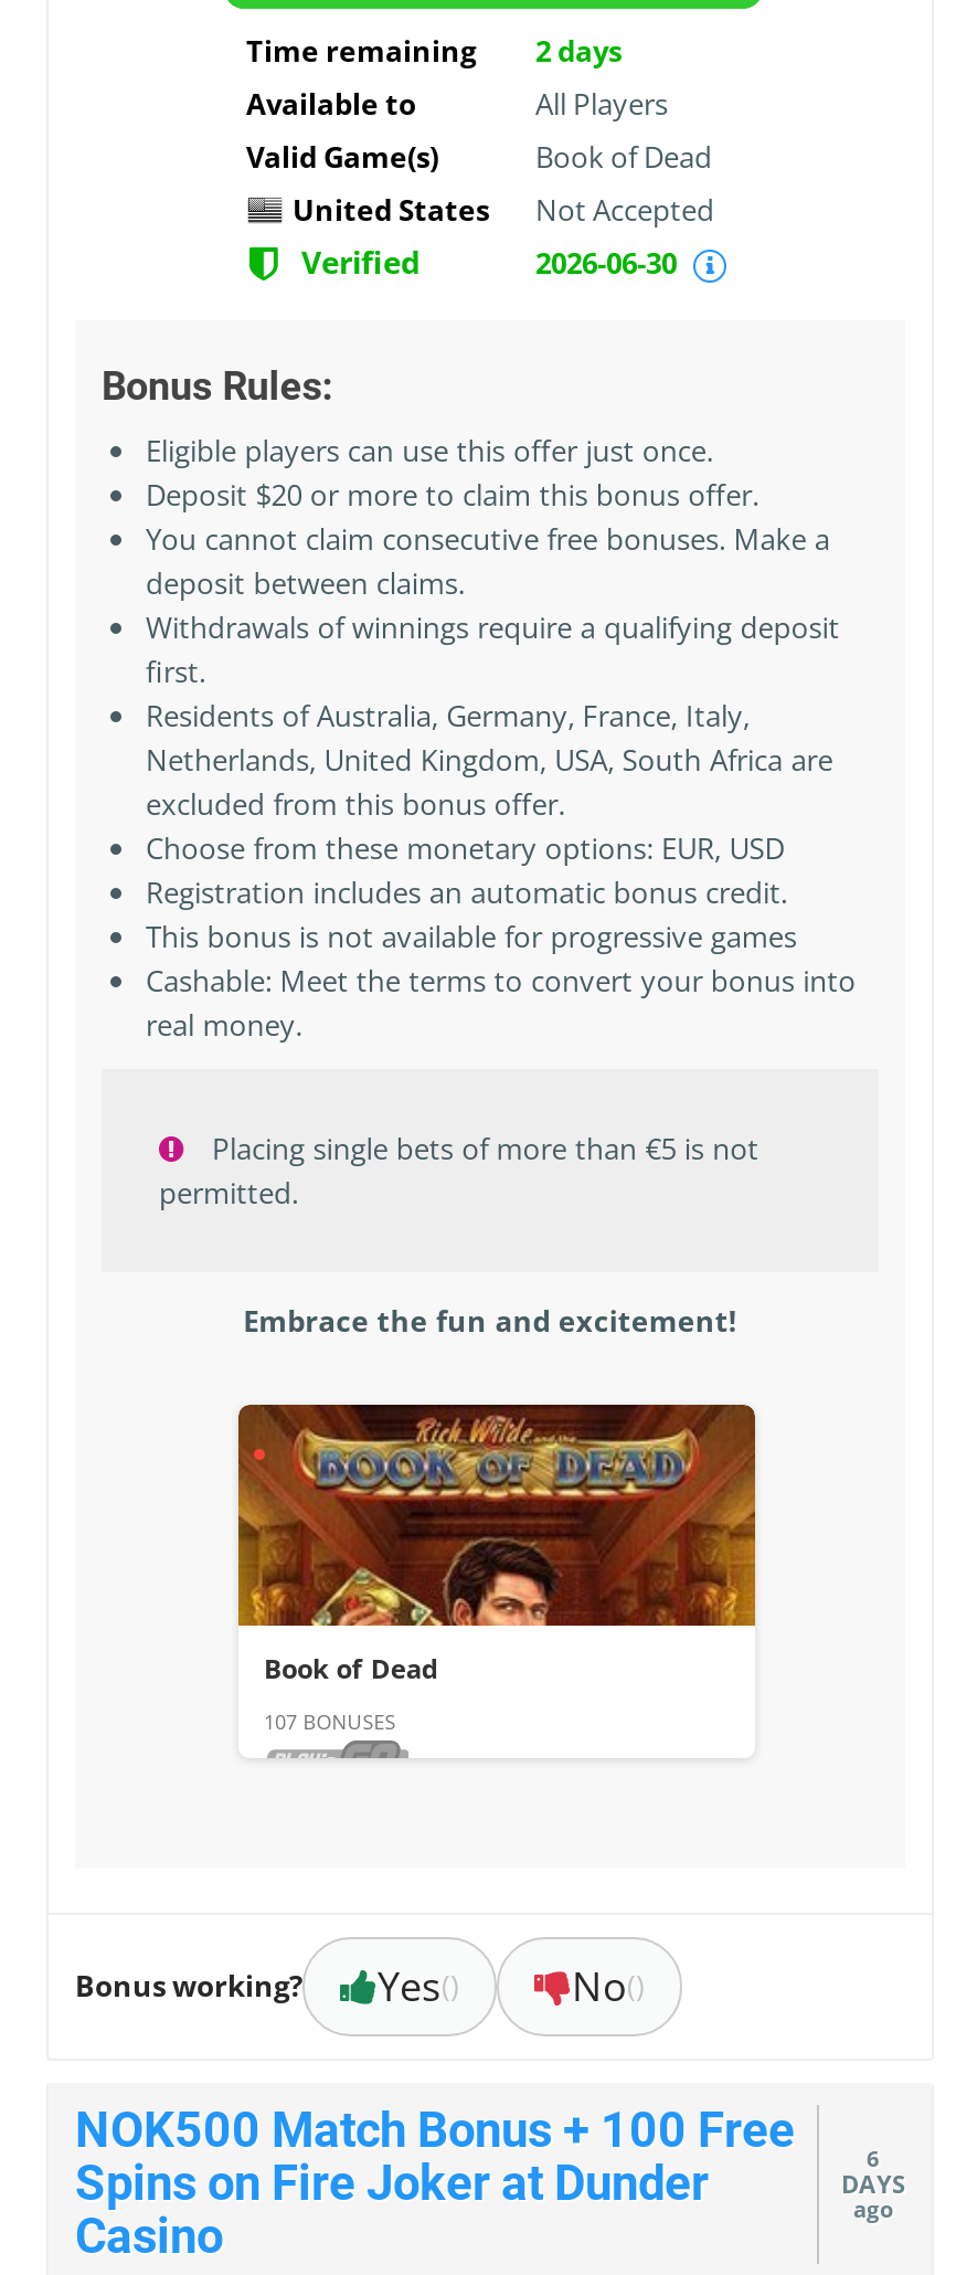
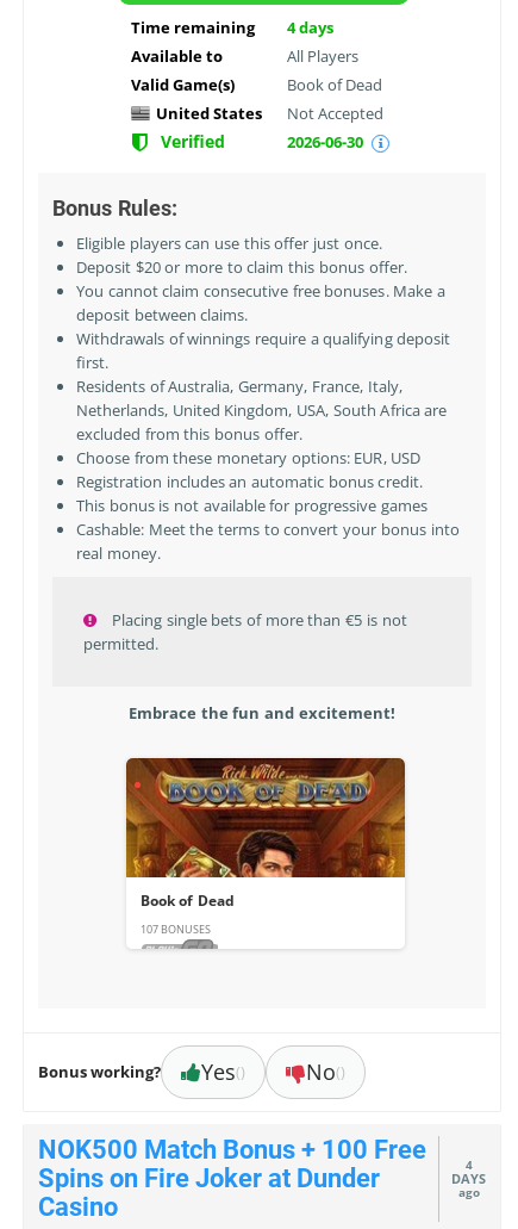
- Time remaining 2 days
+ Time remaining 4 days

- 6
+ 4
